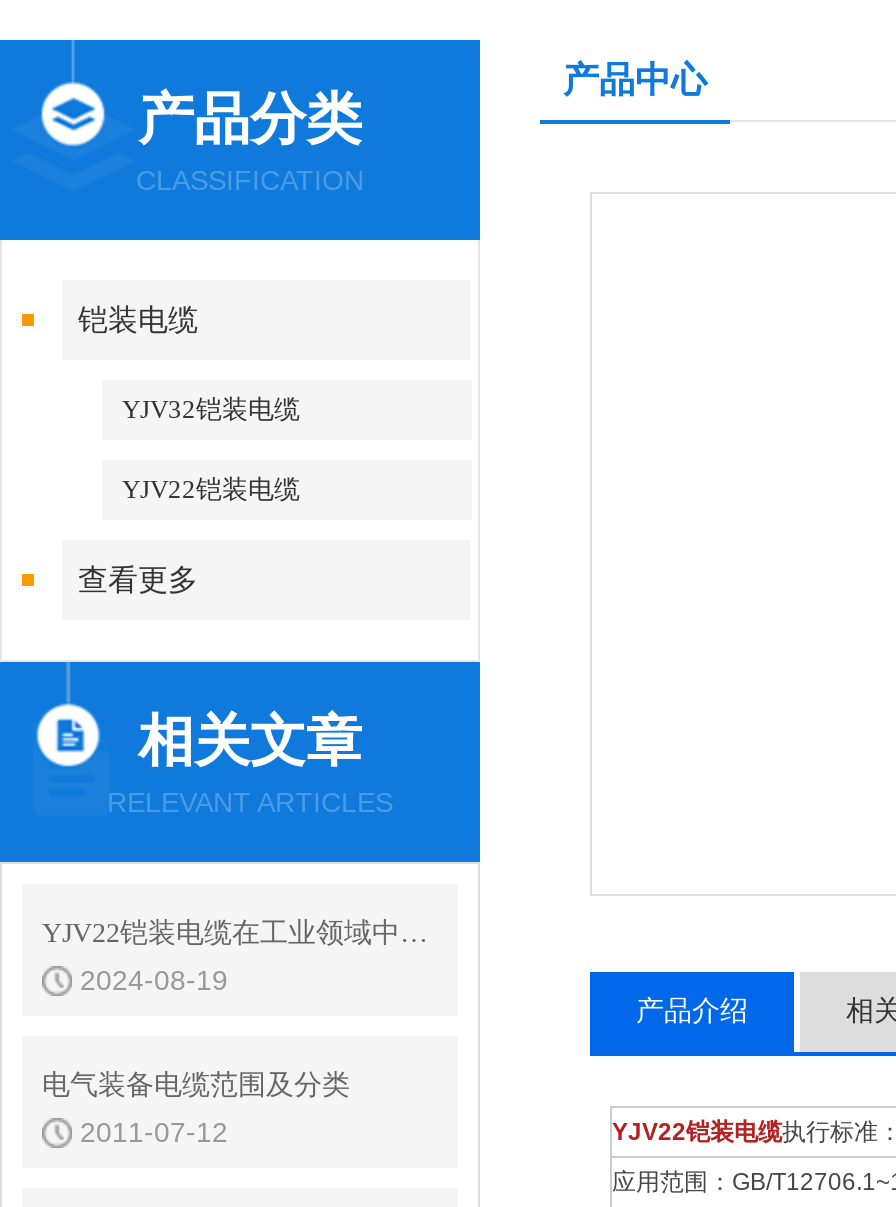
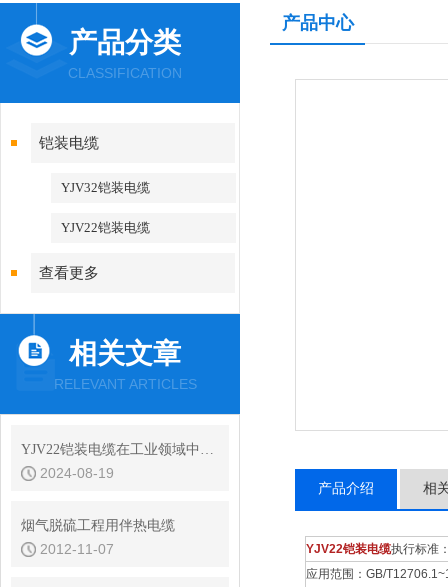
- 电气装备电缆范围及分类
+ 烟气脱硫工程用伴热电缆

- 2011-07-12
+ 2012-11-07
